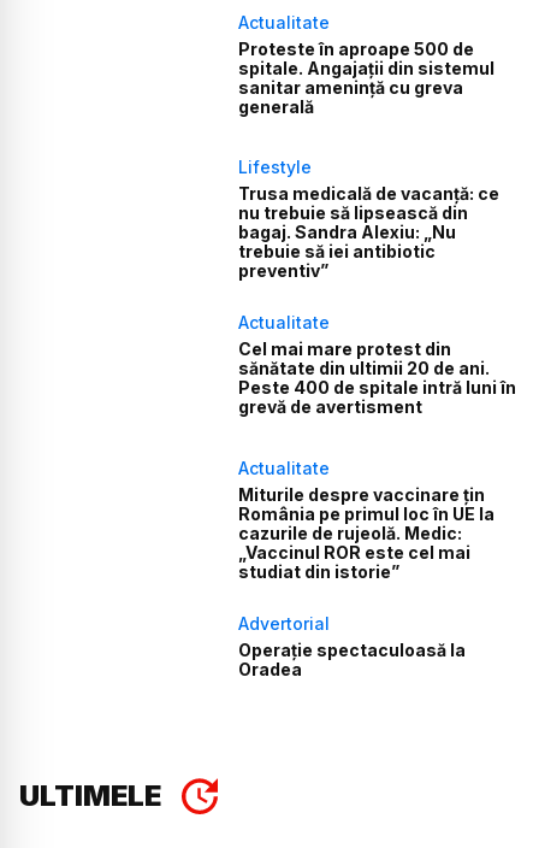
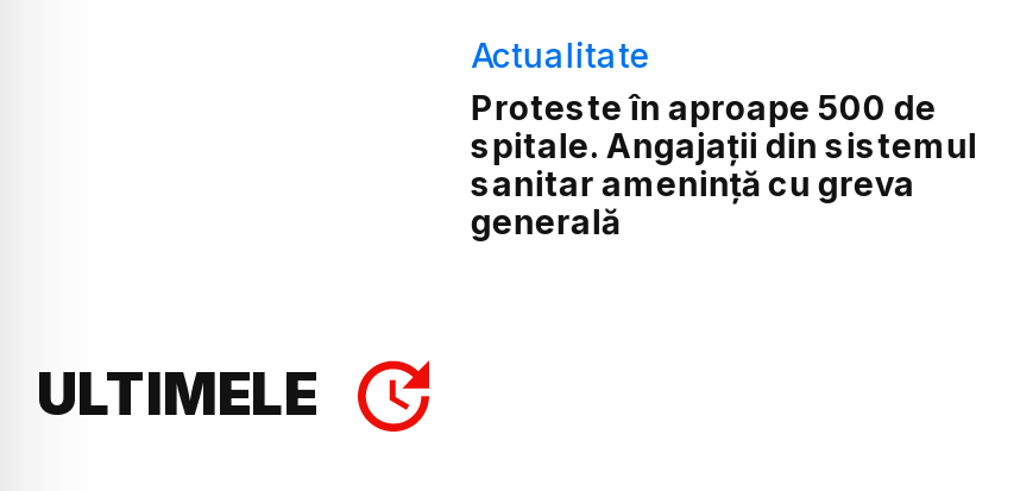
- Lifestyle
- Trusa medicală de vacanță: ce
- nu trebuie să lipsească din
- bagaj. Sandra Alexiu: „Nu
- trebuie să iei antibiotic
- preventiv”
- Actualitate
- Cel mai mare protest din
- sănătate din ultimii 20 de ani.
- Peste 400 de spitale intră luni în
- grevă de avertisment
- Actualitate
- Miturile despre vaccinare țin
- România pe primul loc în UE la
- cazurile de rujeolă. Medic:
- „Vaccinul ROR este cel mai
- studiat din istorie”
- Advertorial
- Operație spectaculoasă la
- Oradea
